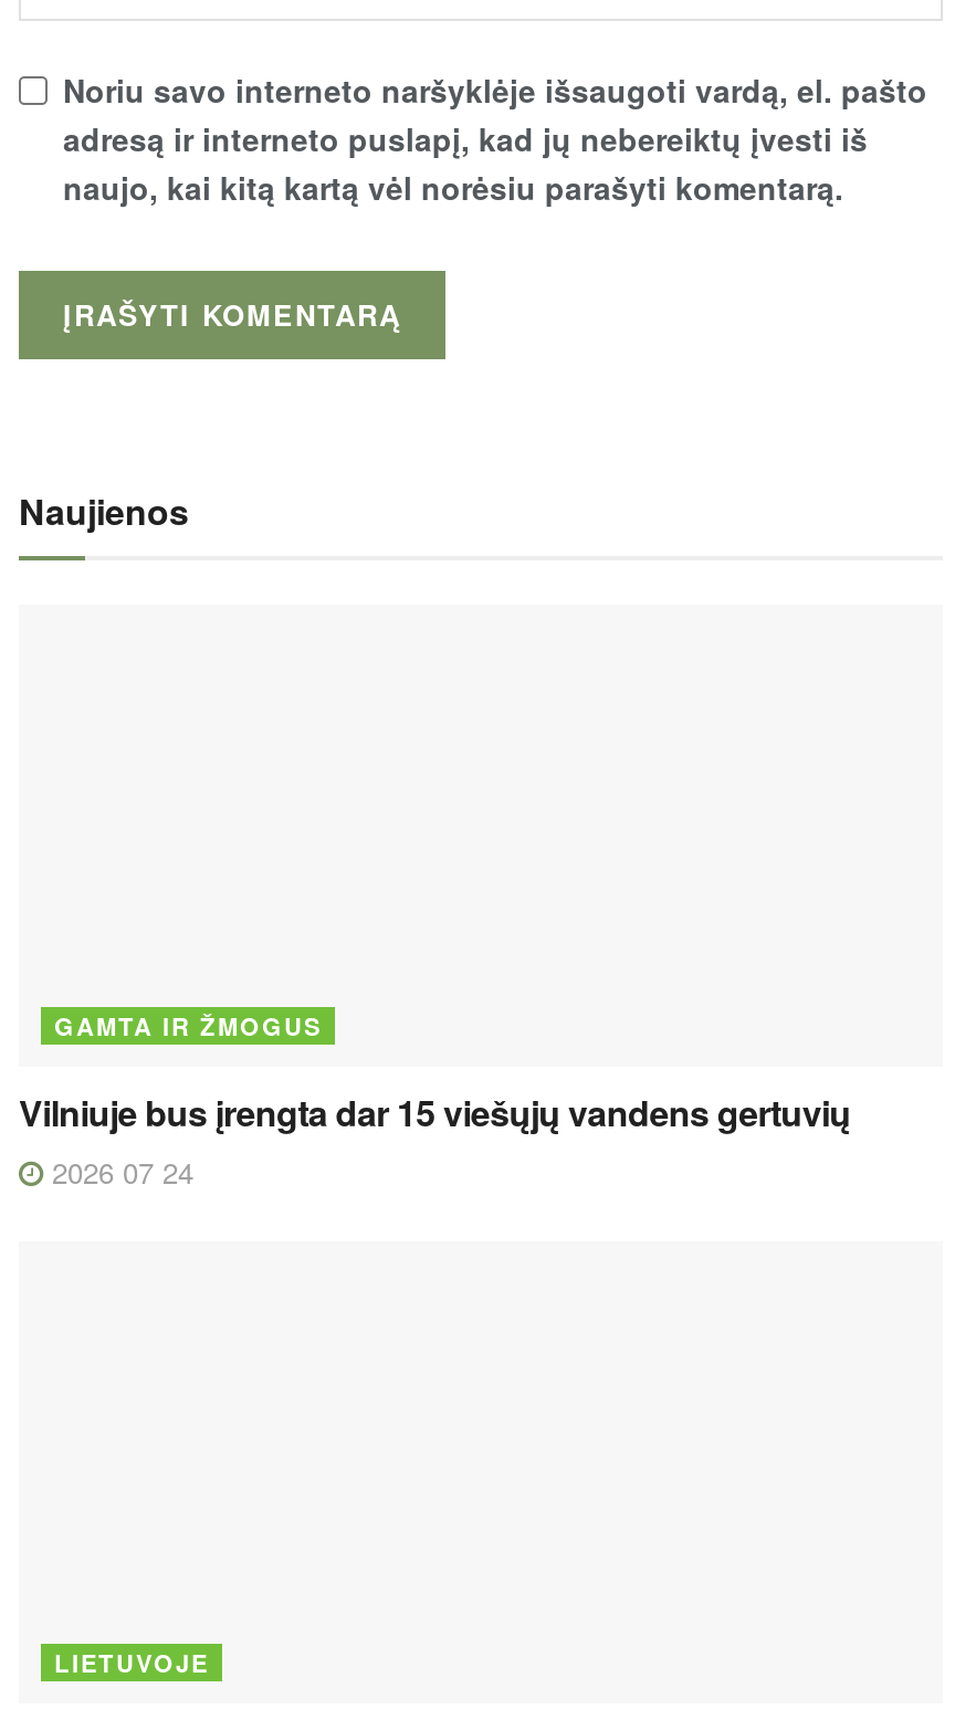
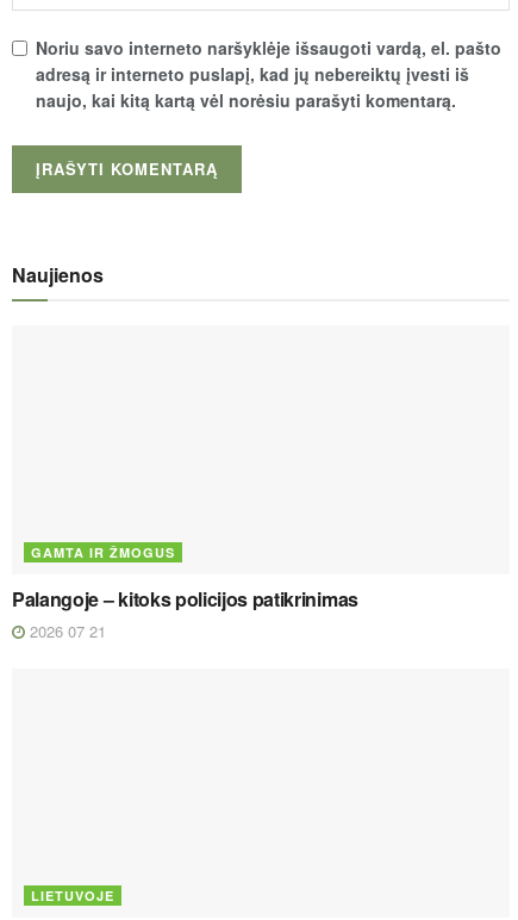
- Vilniuje bus įrengta dar 15 viešųjų vandens gertuvių
- 2026 07 24
+ Palangoje – kitoks policijos patikrinimas
+ 2026 07 21
